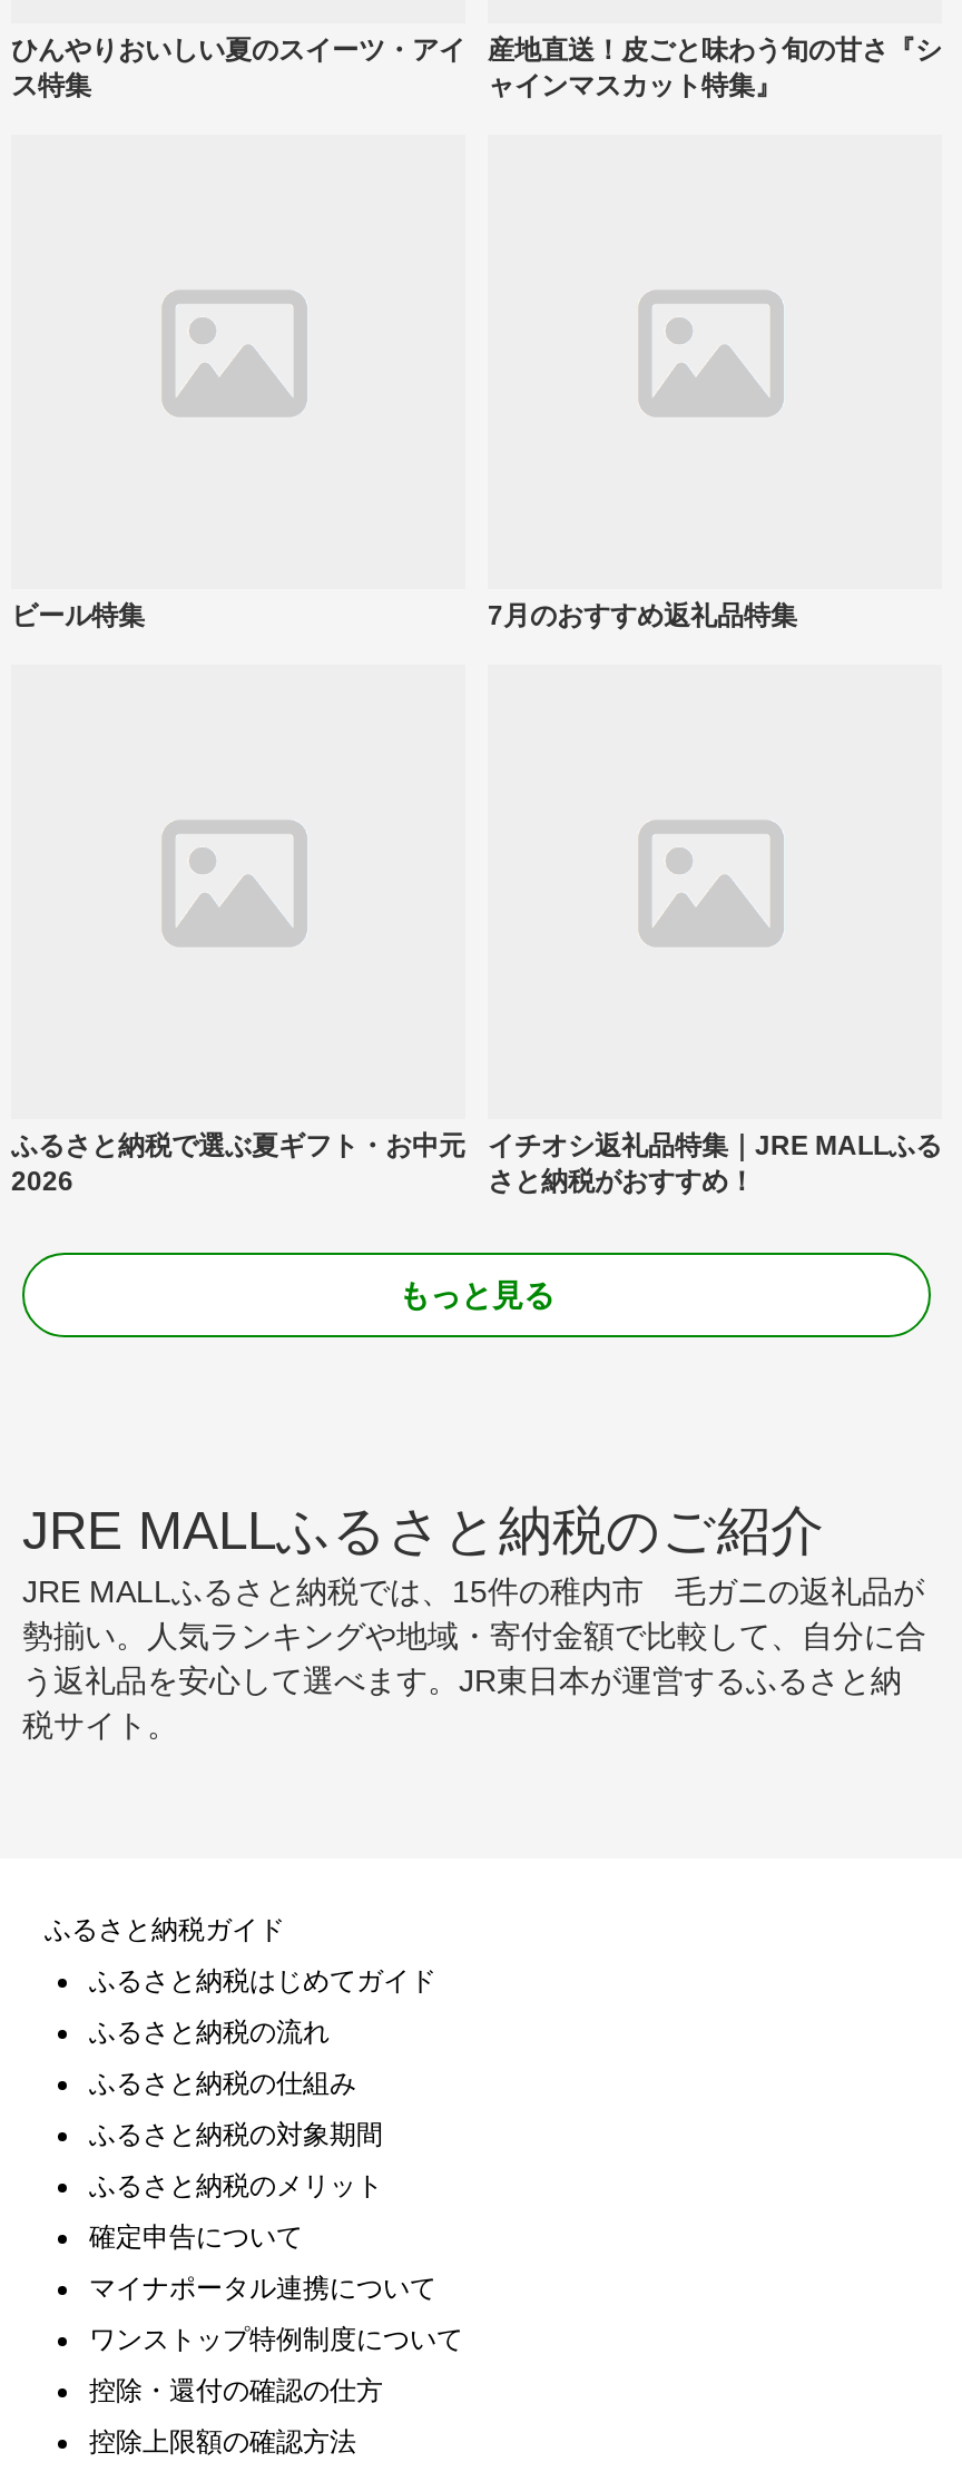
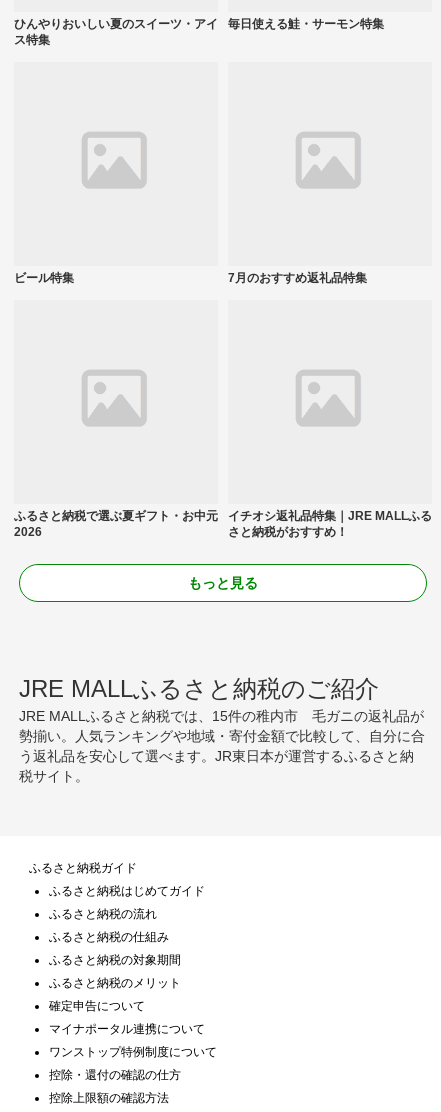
- 産地直送！皮ごと味わう旬の甘さ『シ
- ャインマスカット特集』
+ 毎日使える鮭・サーモン特集
